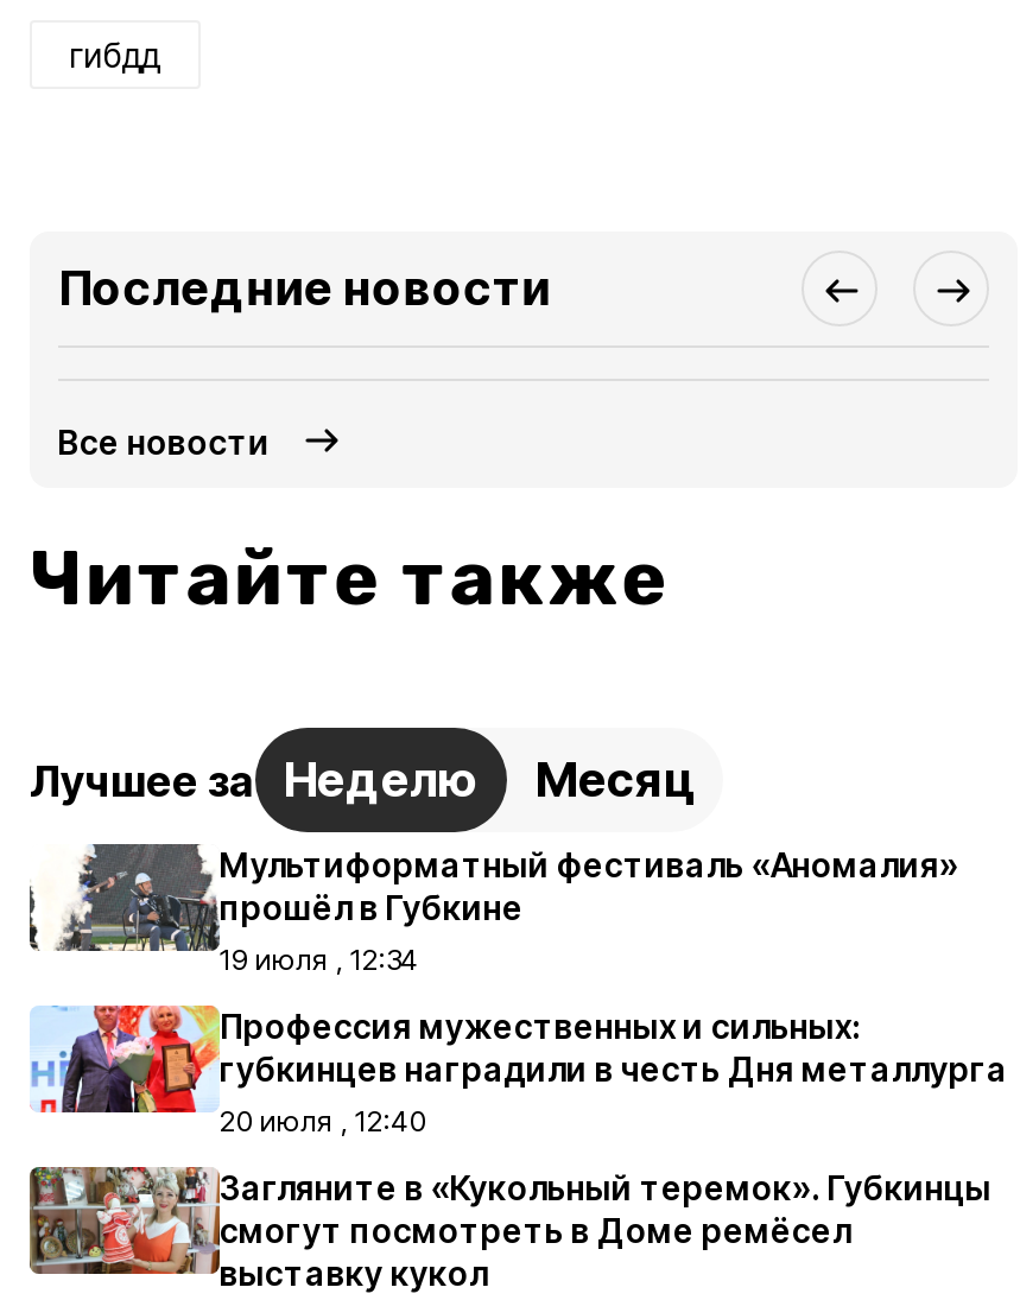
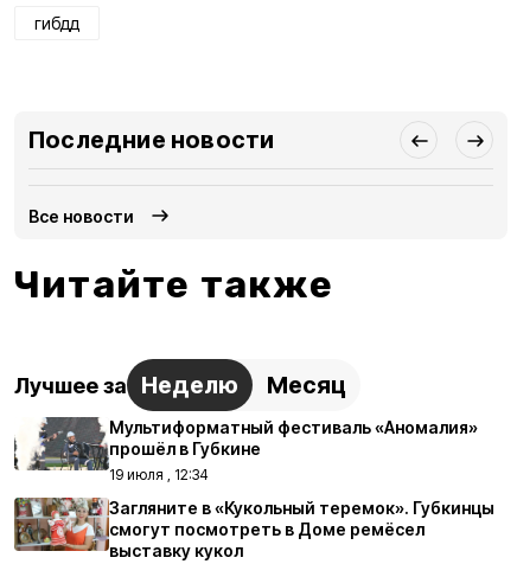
- [image]
- Профессия мужественных и сильных:
- губкинцев наградили в честь Дня металлурга
- 20 июля , 12:40
